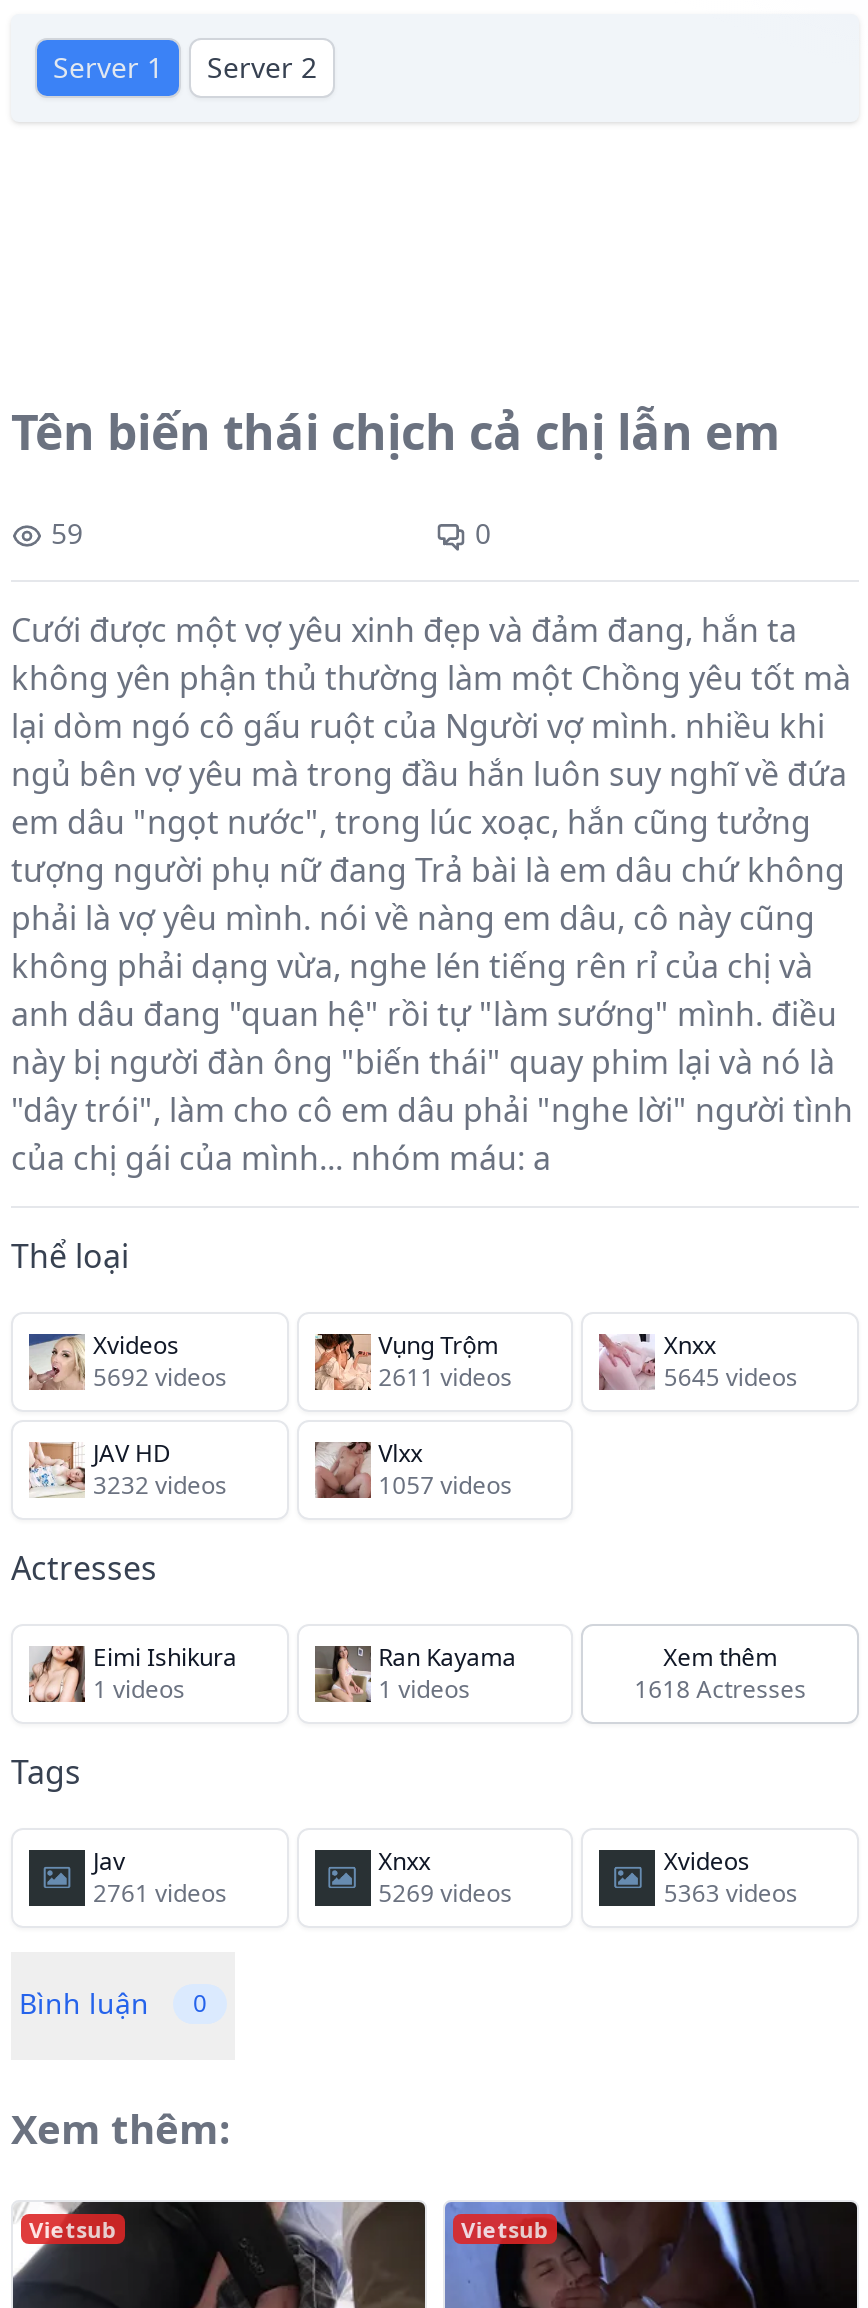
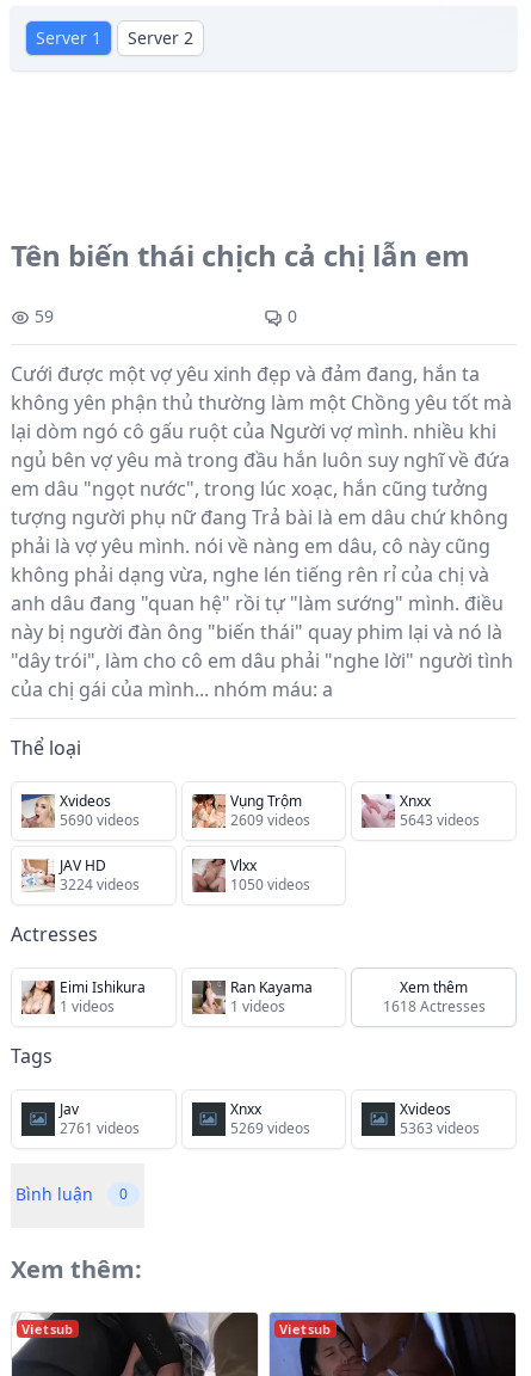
- 5692 videos
+ 5690 videos

- 2611 videos
+ 2609 videos

- 5645 videos
+ 5643 videos

- 3232 videos
+ 3224 videos

- 1057 videos
+ 1050 videos
